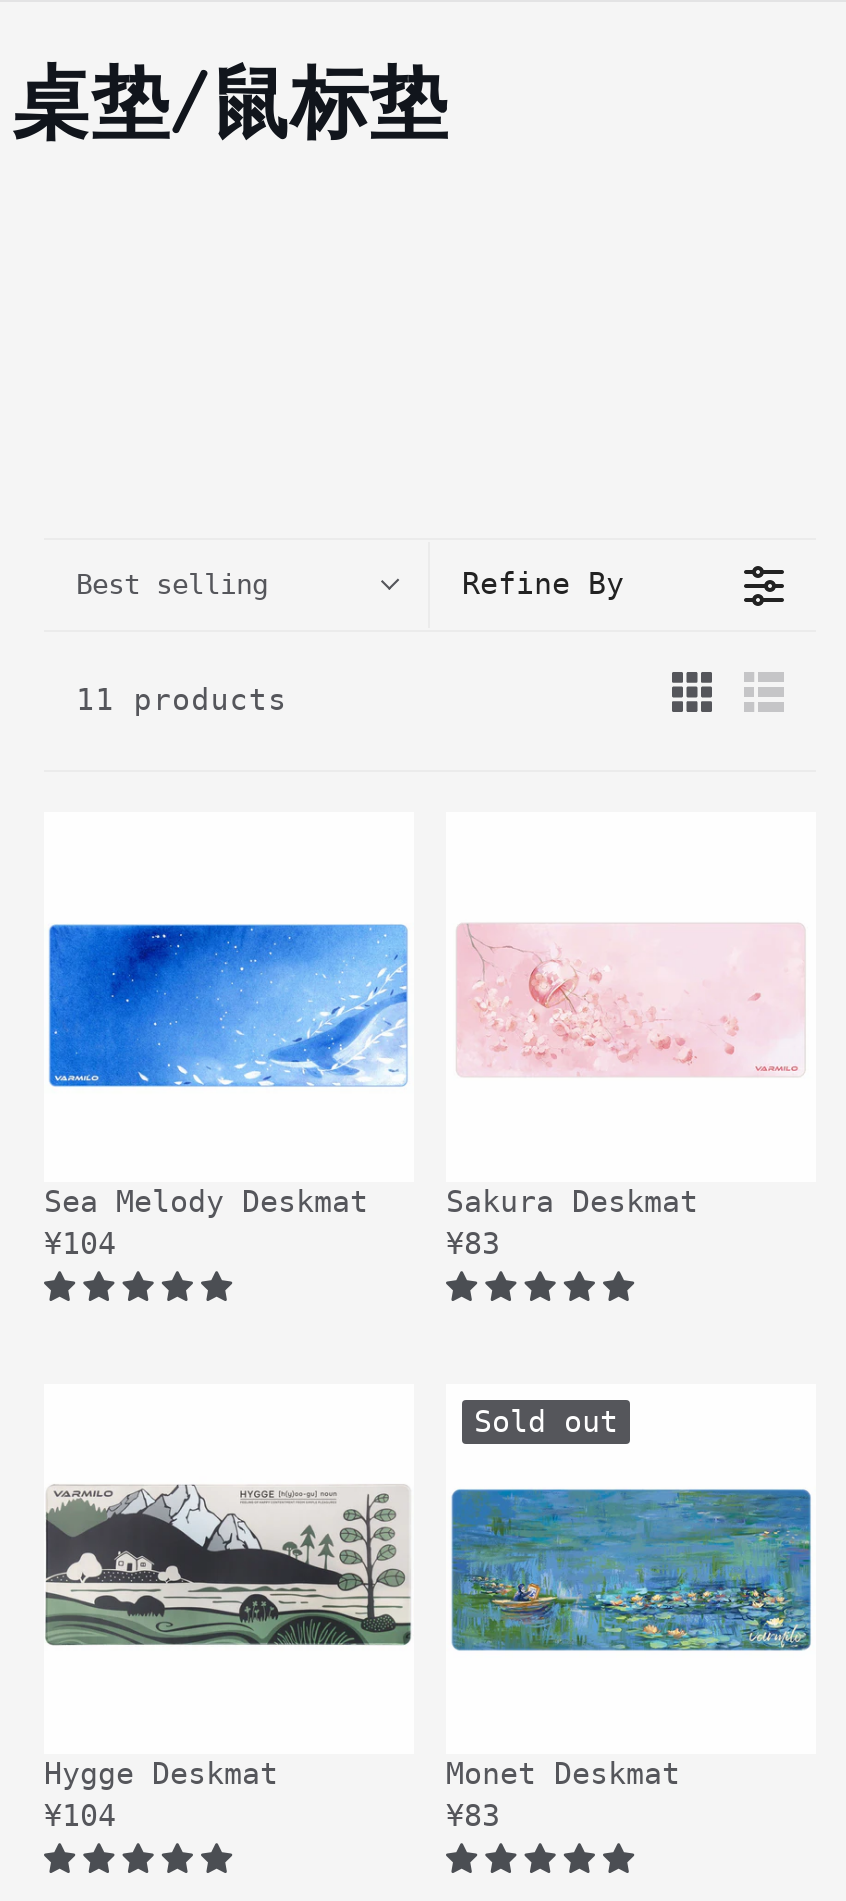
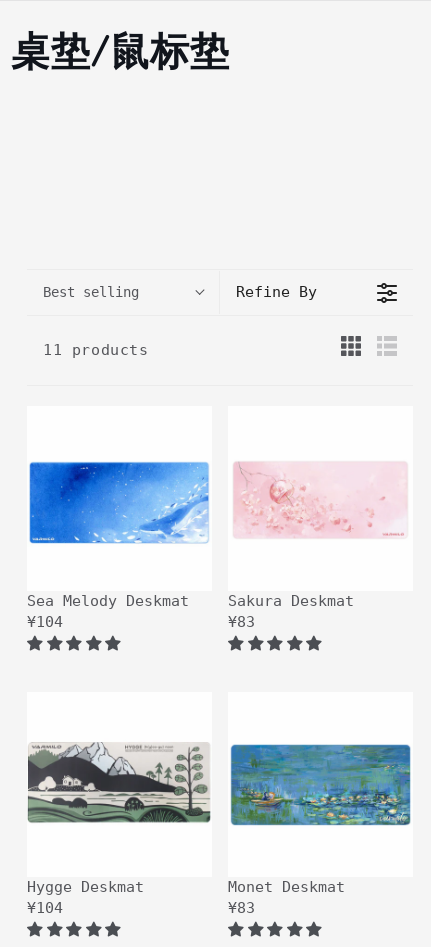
- Sold out
